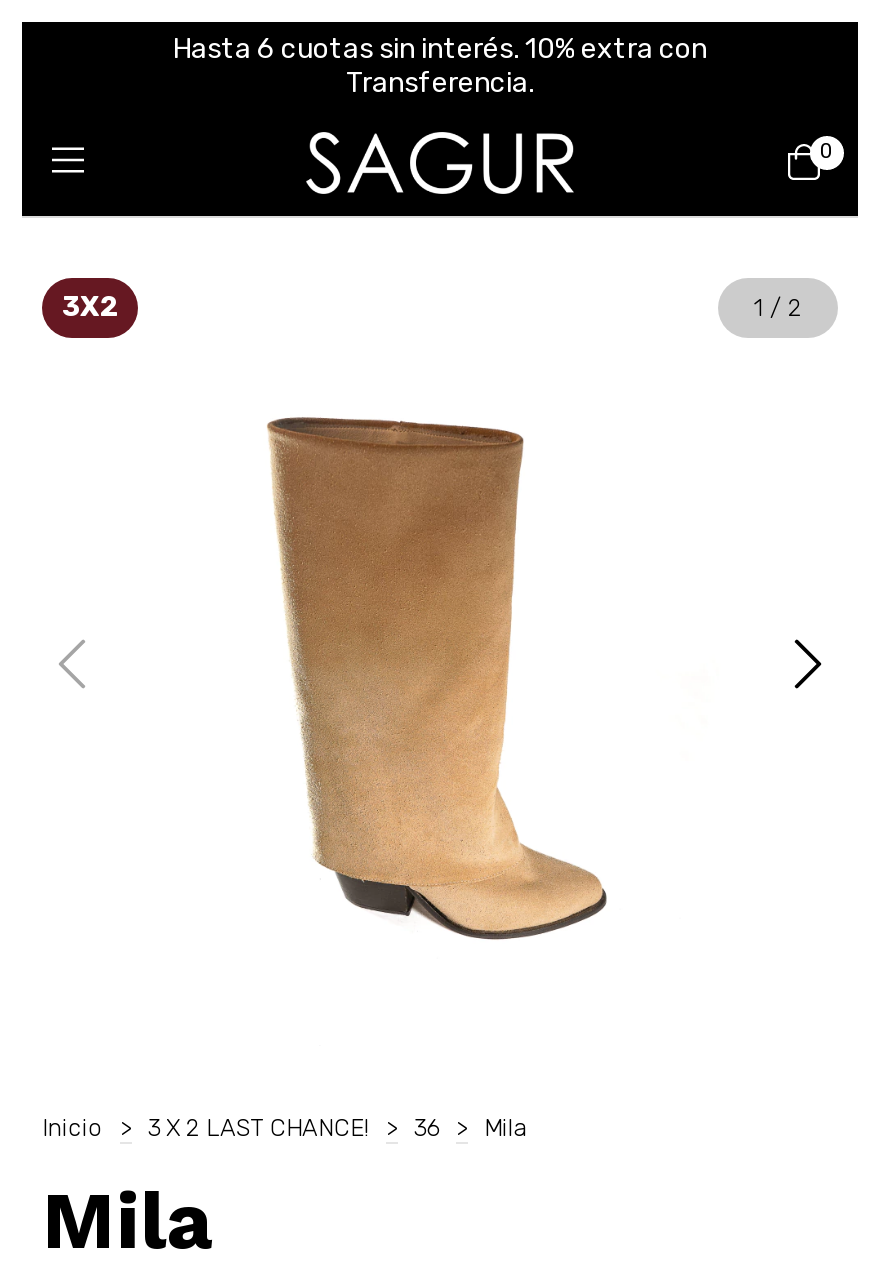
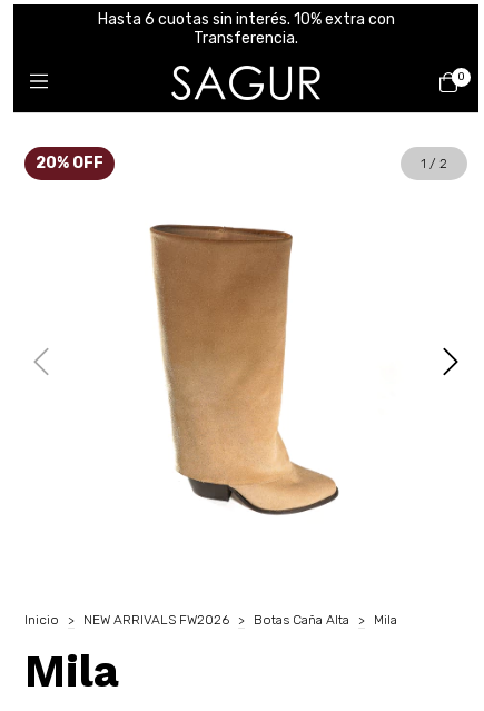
- 3X2
+ 20% OFF

- Inicio > 3 X 2 LAST CHANCE! > 36 > Mila
+ Inicio > NEW ARRIVALS FW2026 > Botas Caña Alta > Mila
